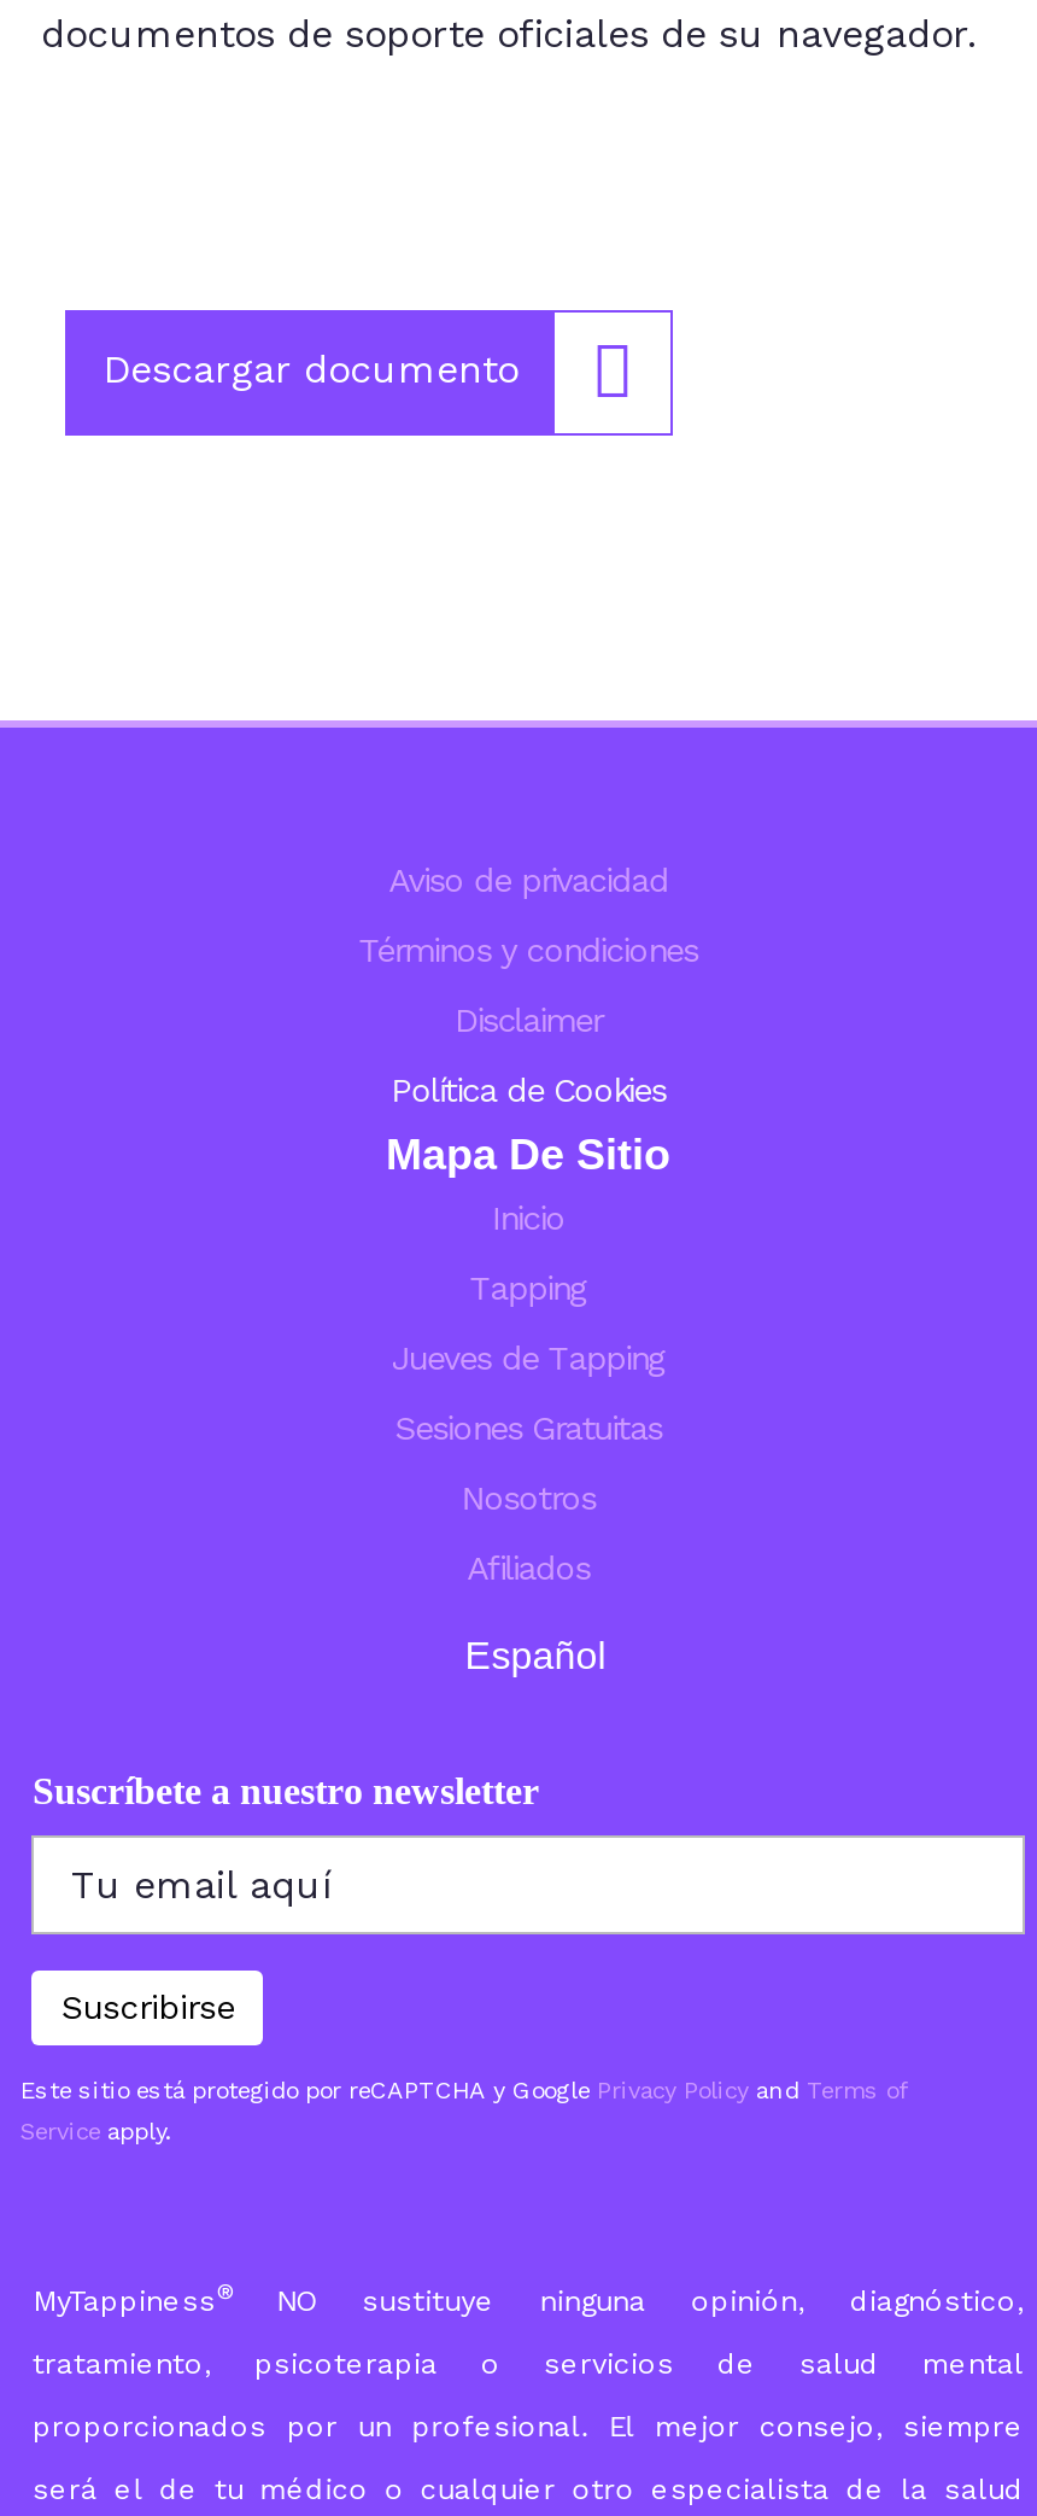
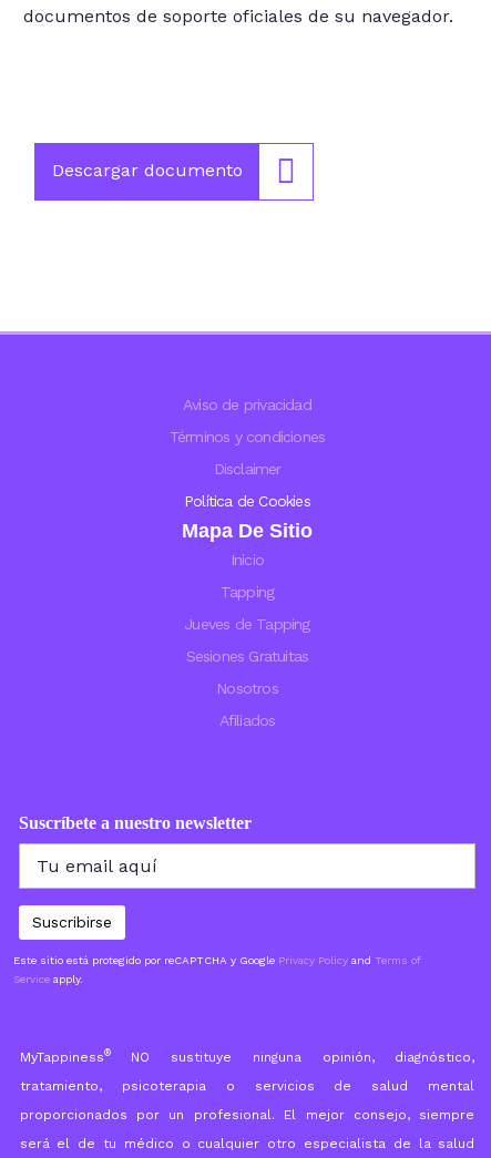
- Español
